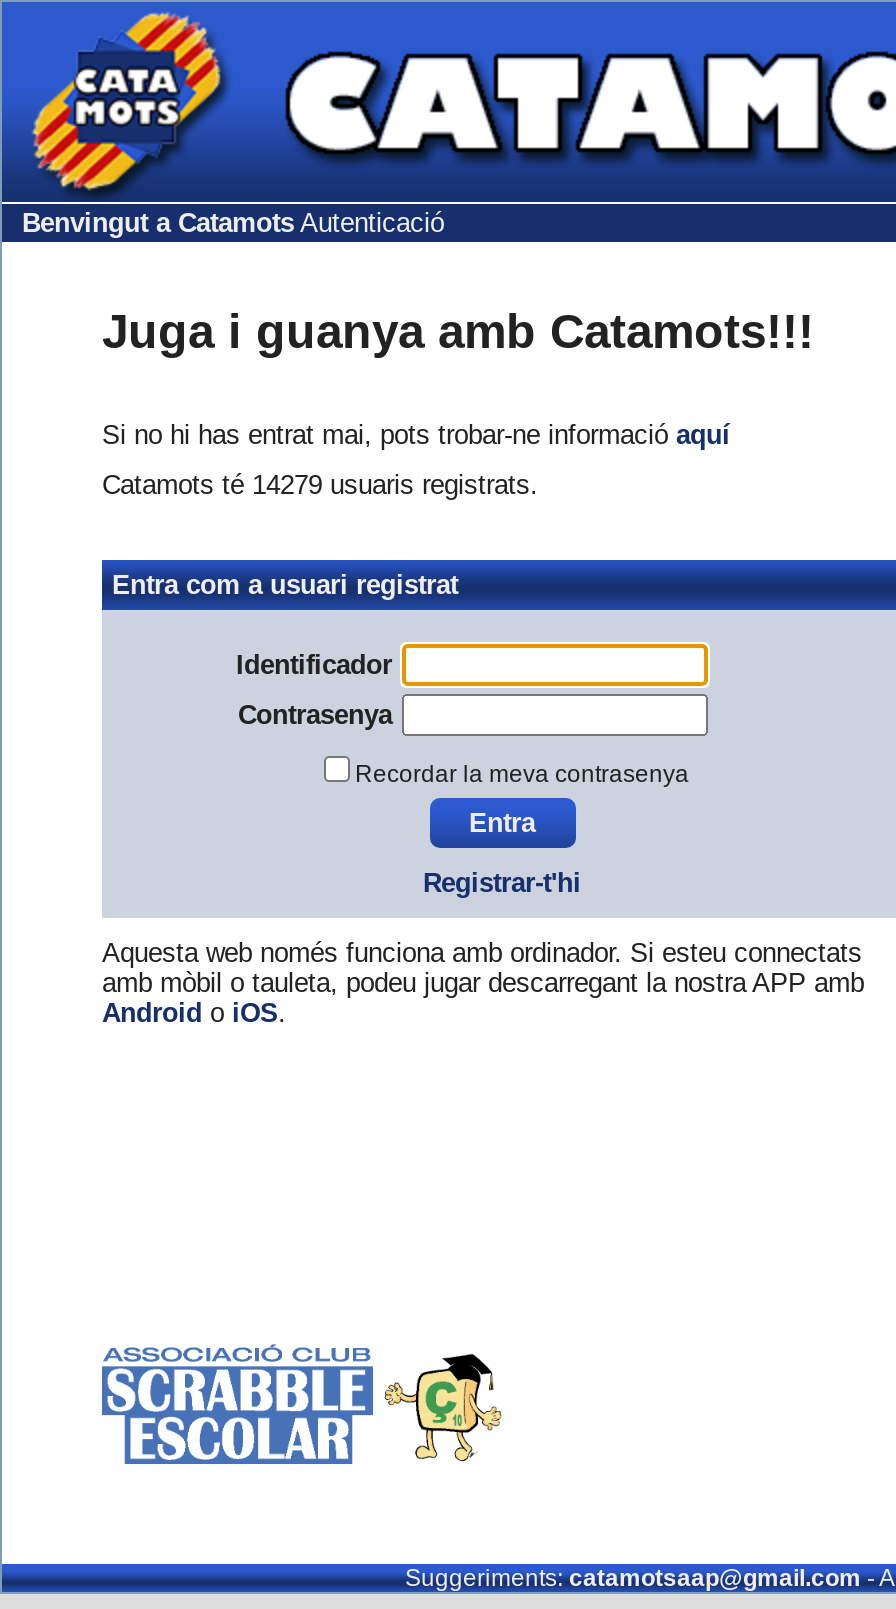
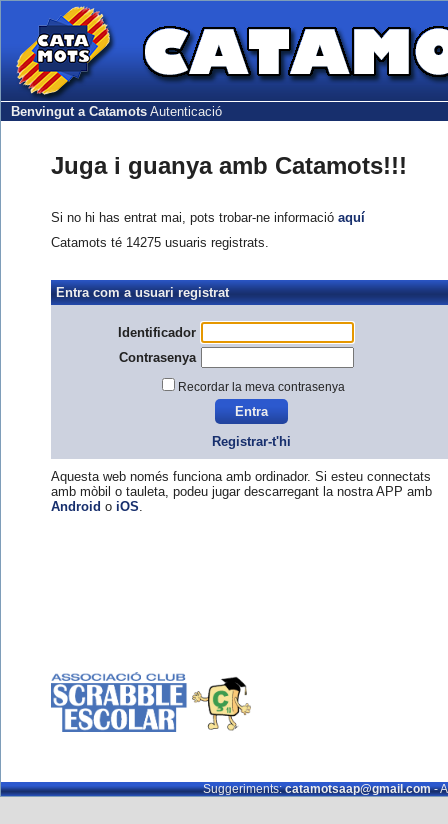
- Catamots té 14279 usuaris registrats.
+ Catamots té 14275 usuaris registrats.
